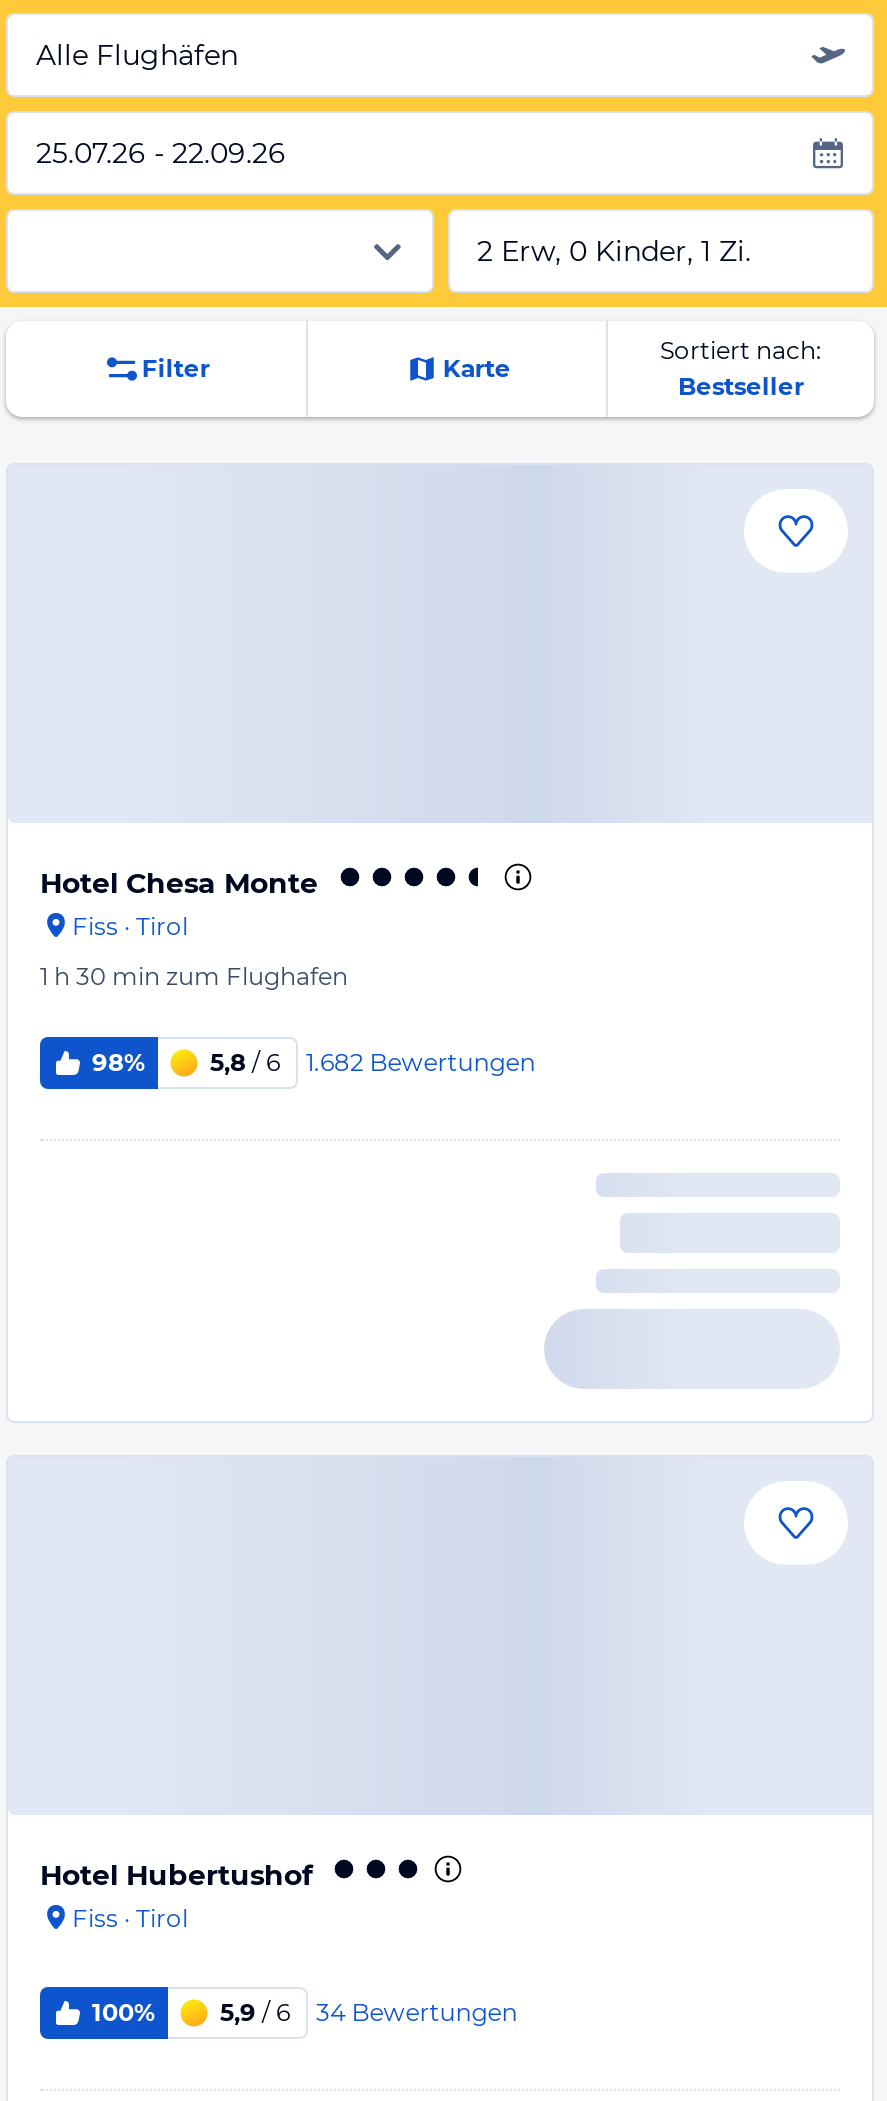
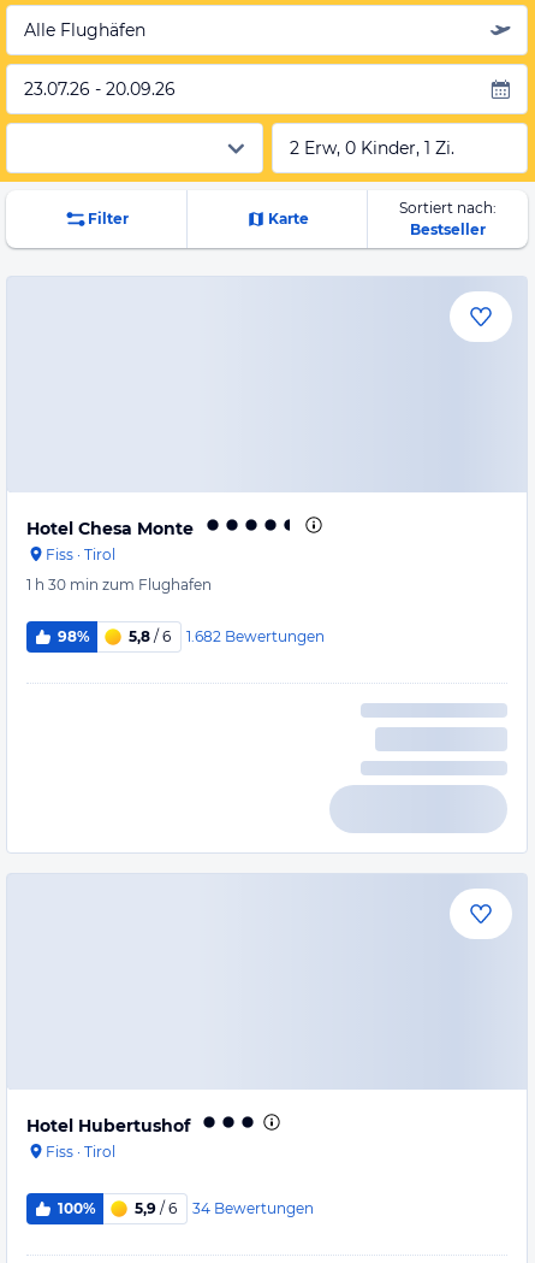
- 25.07.26 - 22.09.26
+ 23.07.26 - 20.09.26
